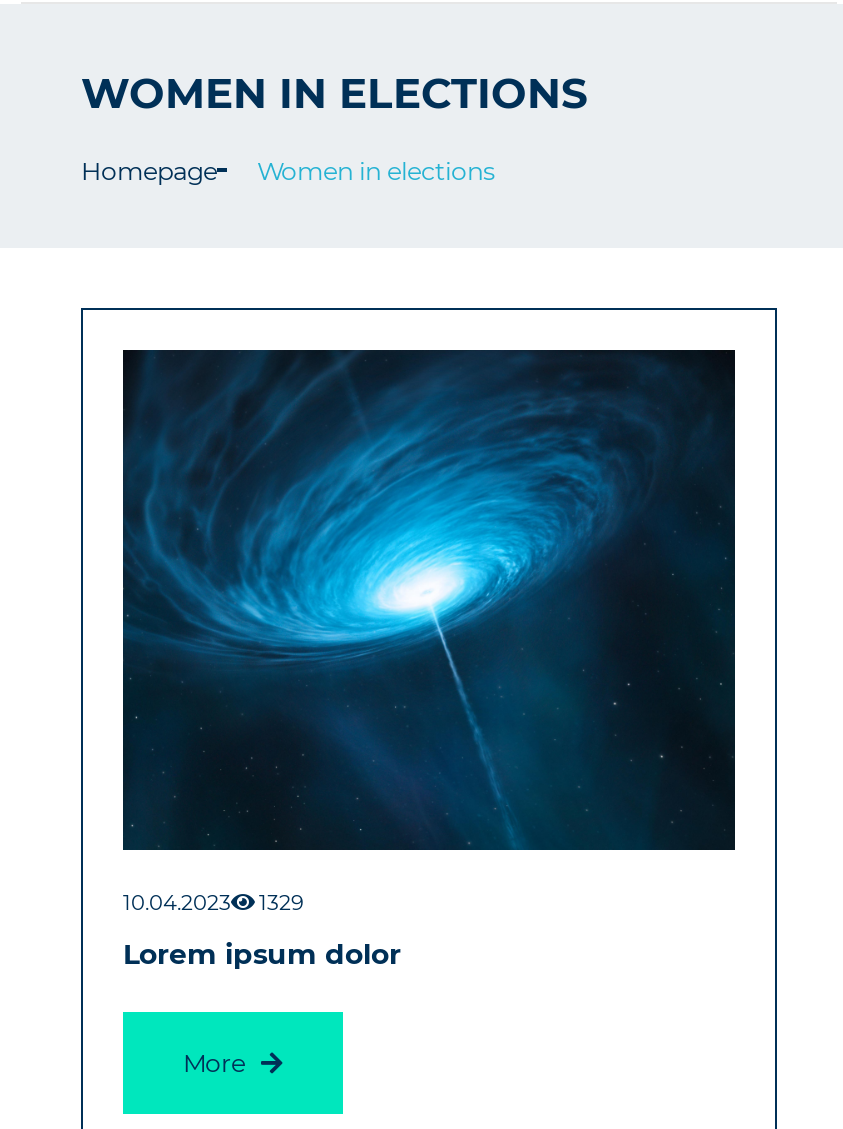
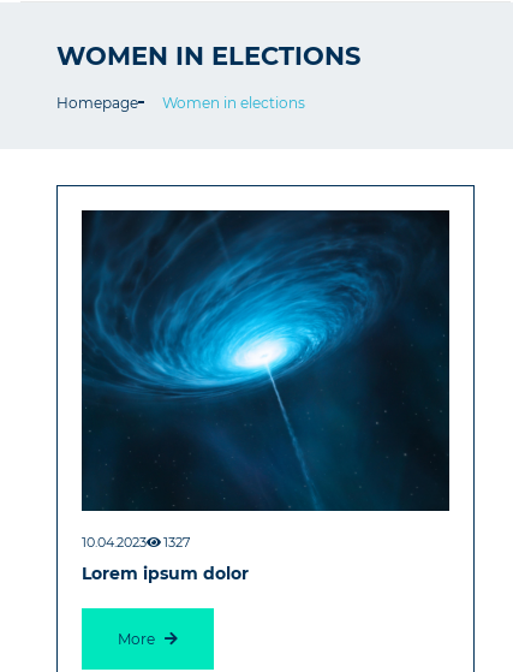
- 10.04.2023 1329
+ 10.04.2023 1327
